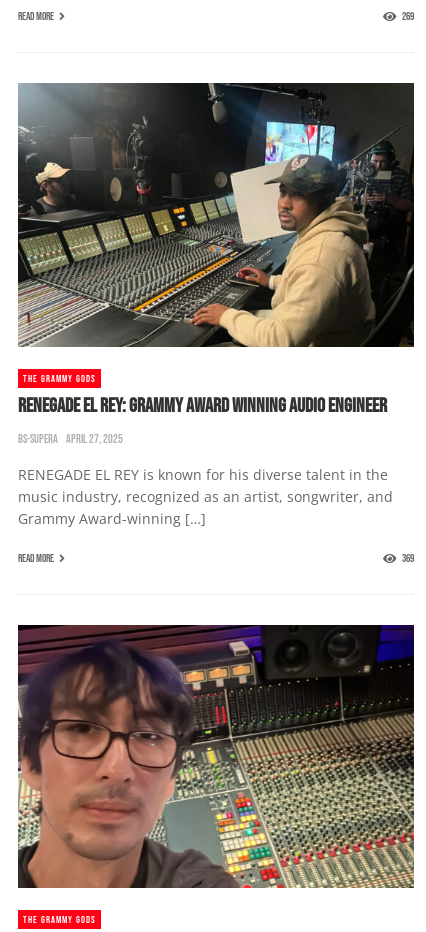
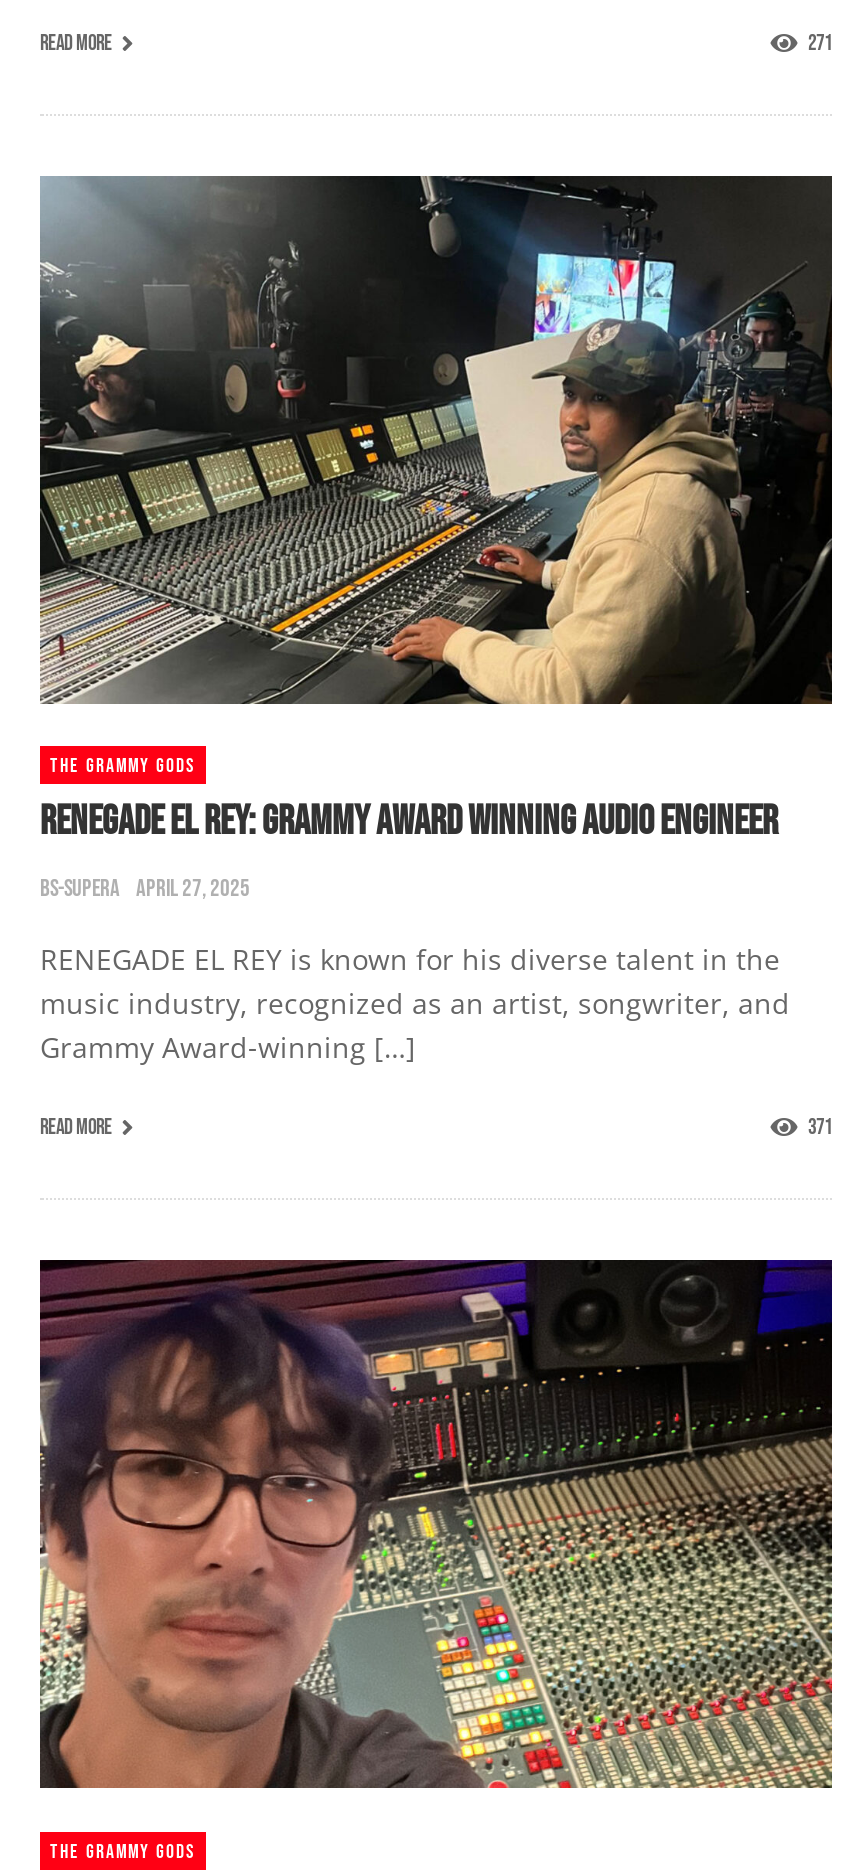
- 269
+ 271

- 369
+ 371
